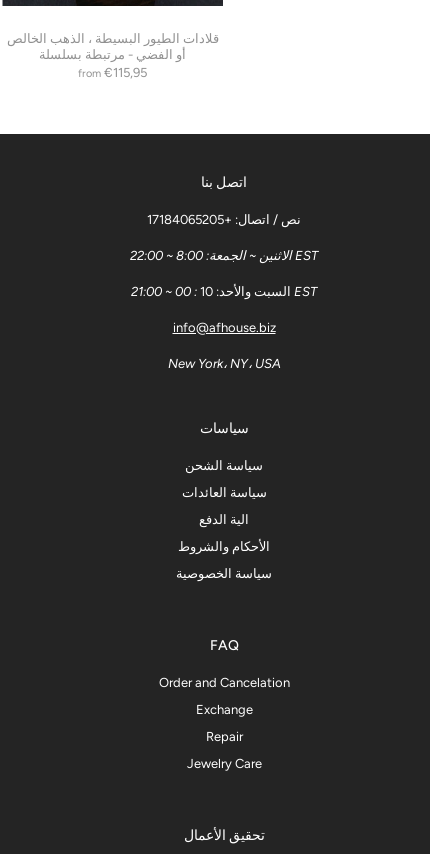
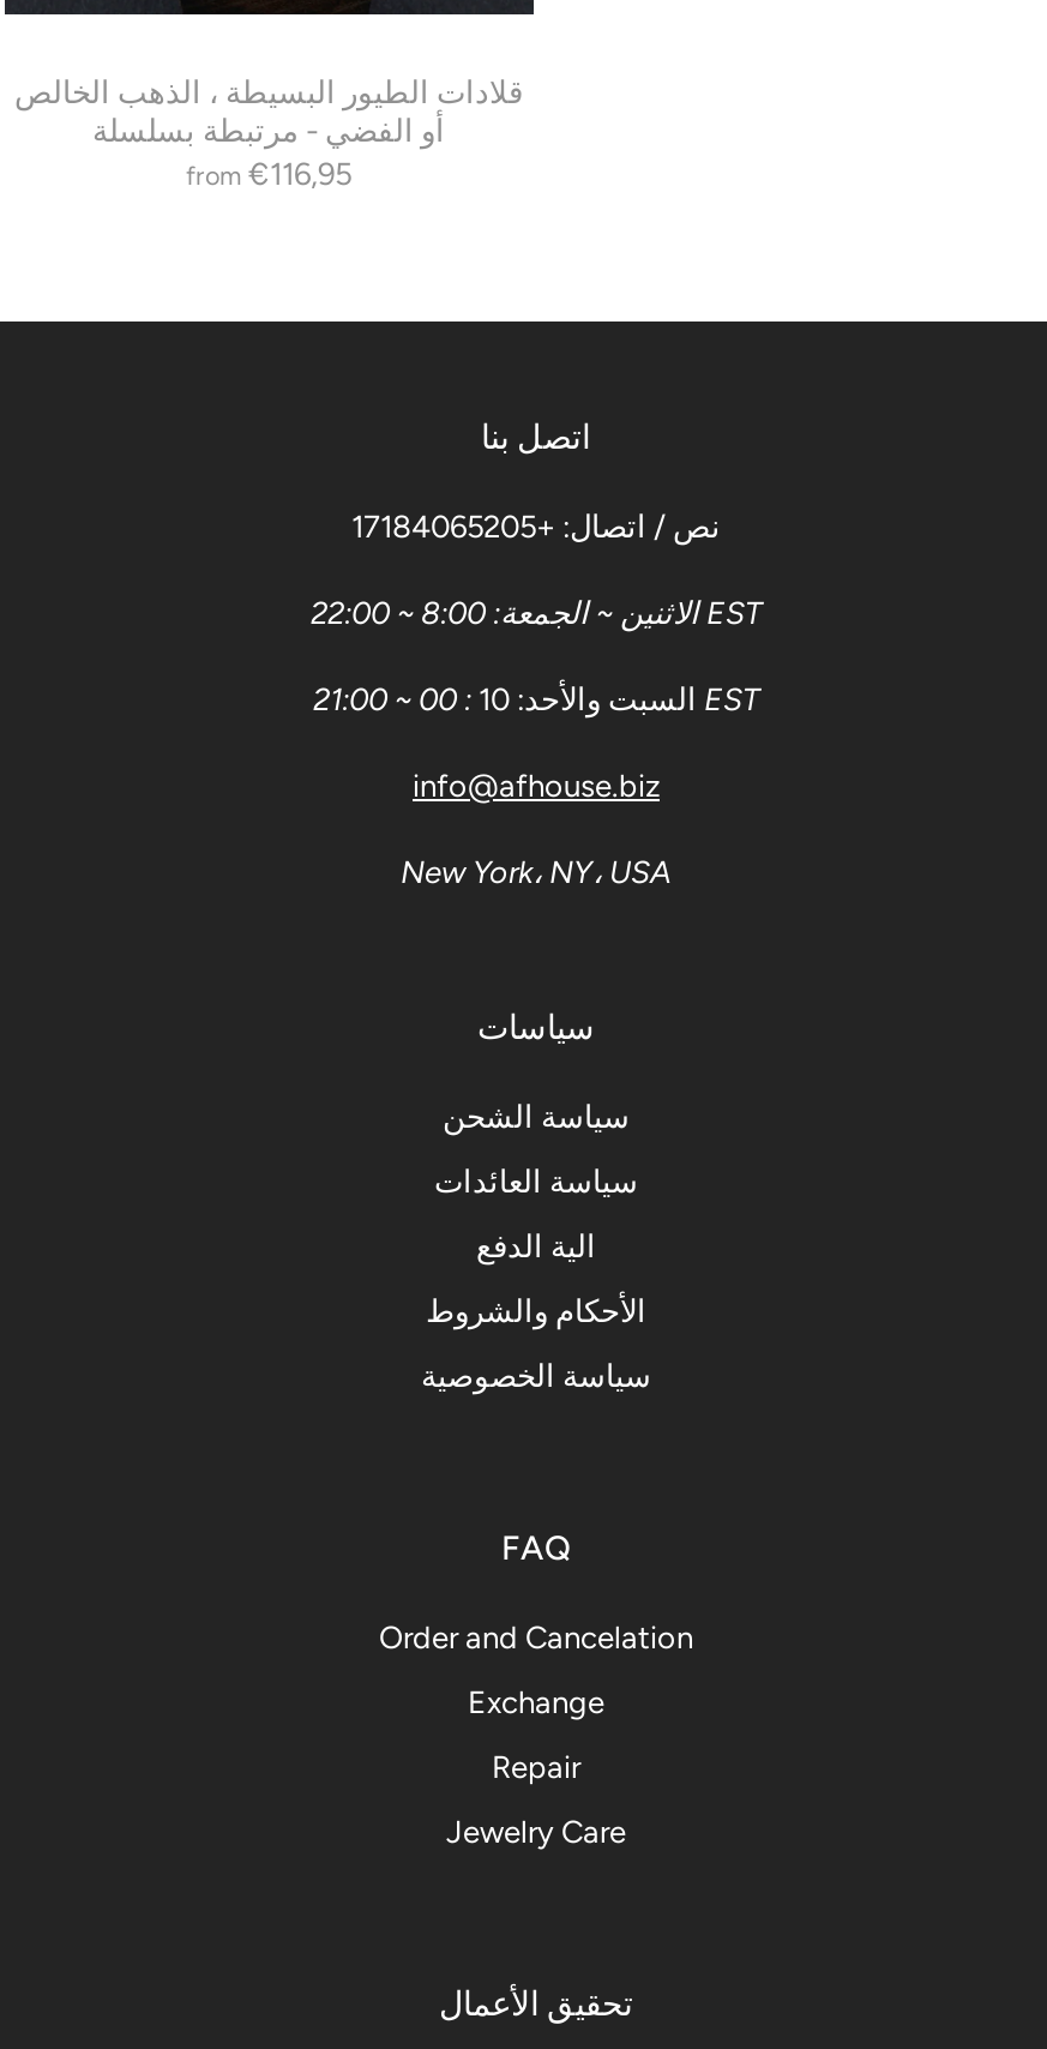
- from €115,95
+ from €116,95
